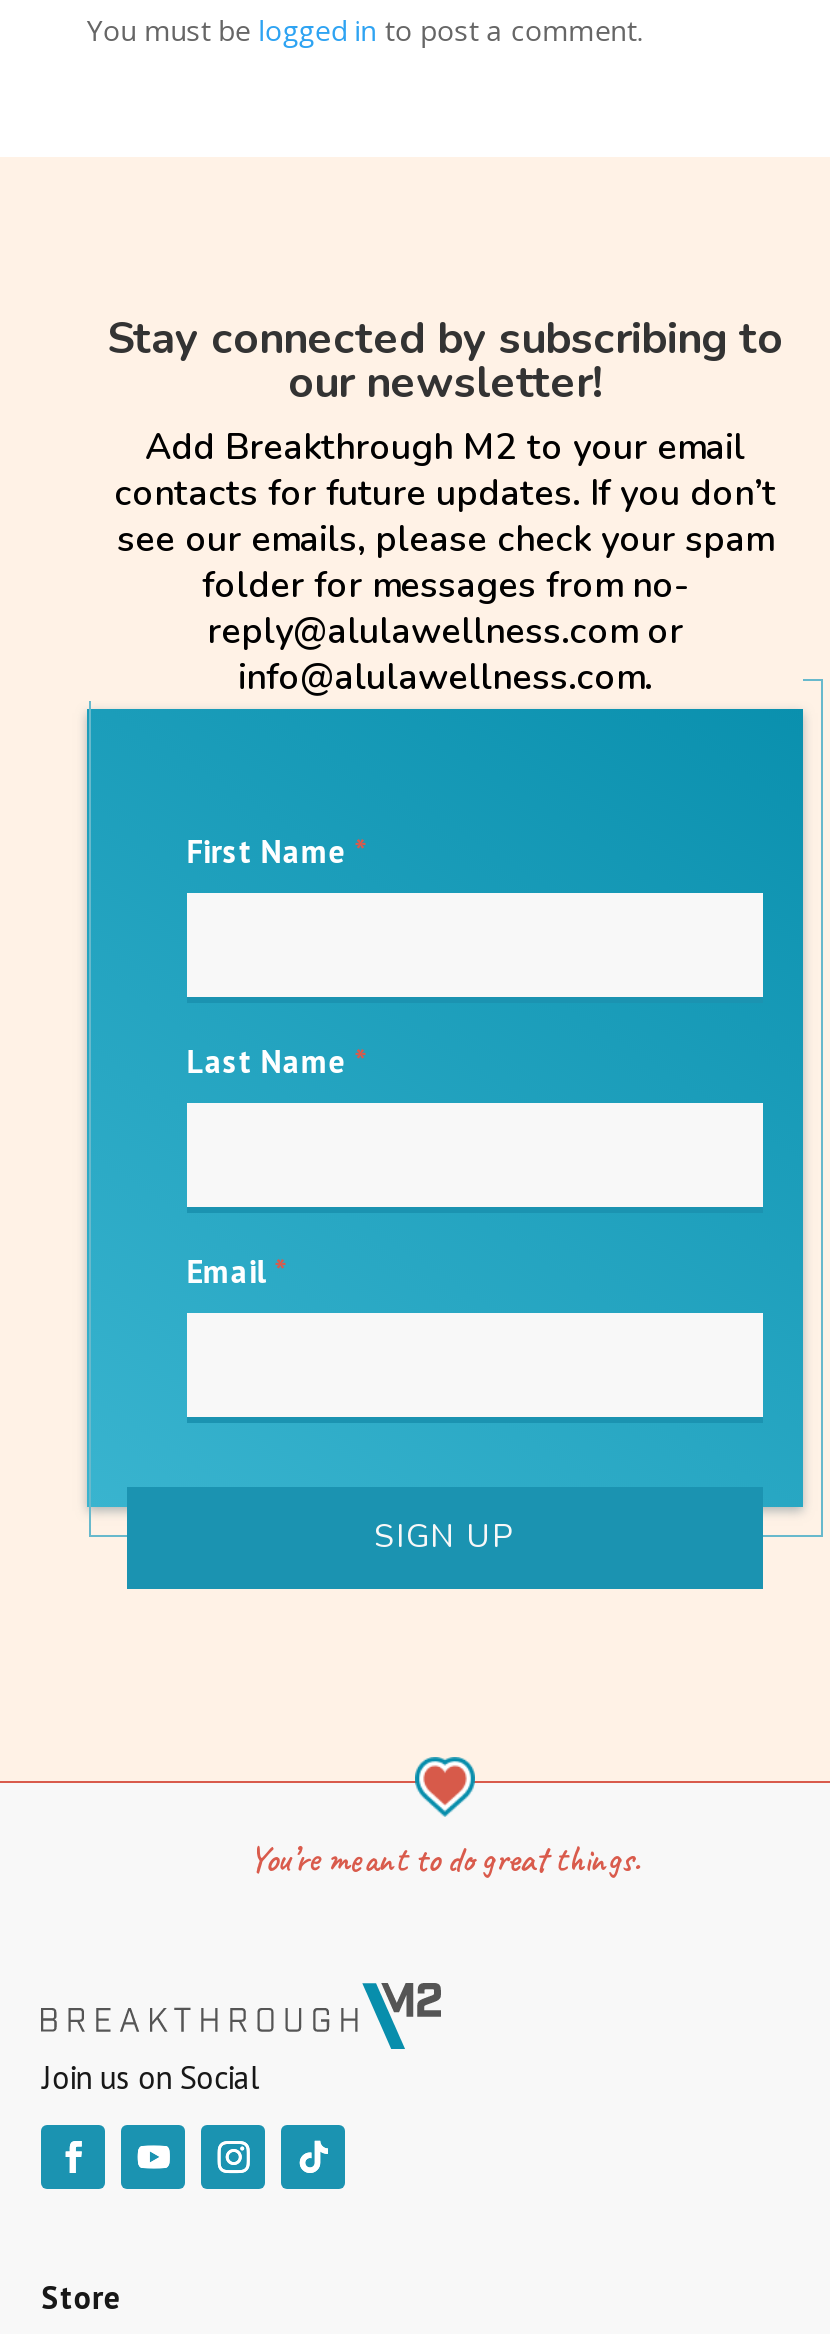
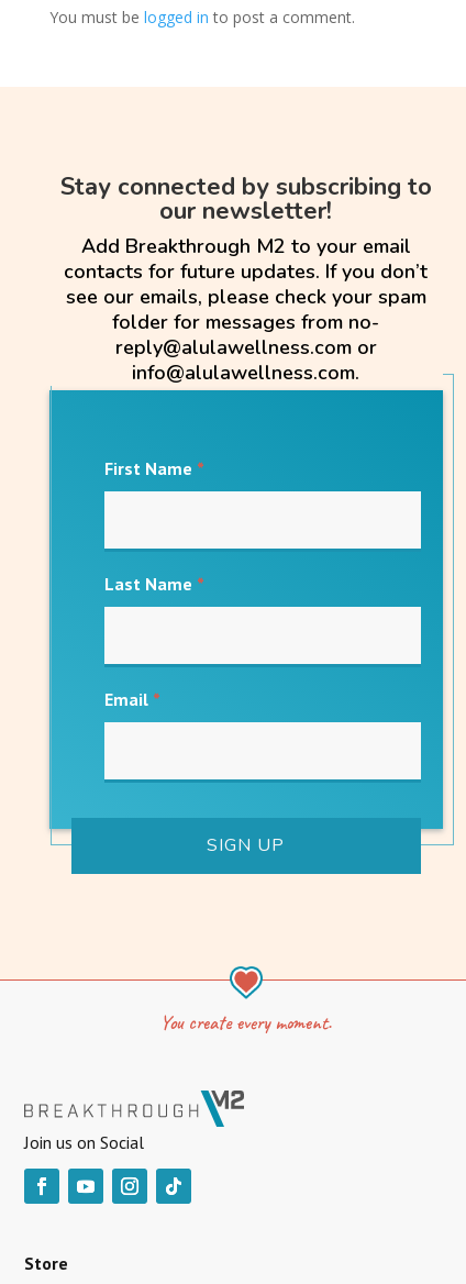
- You’re meant to do great things.
+ You create every moment.
